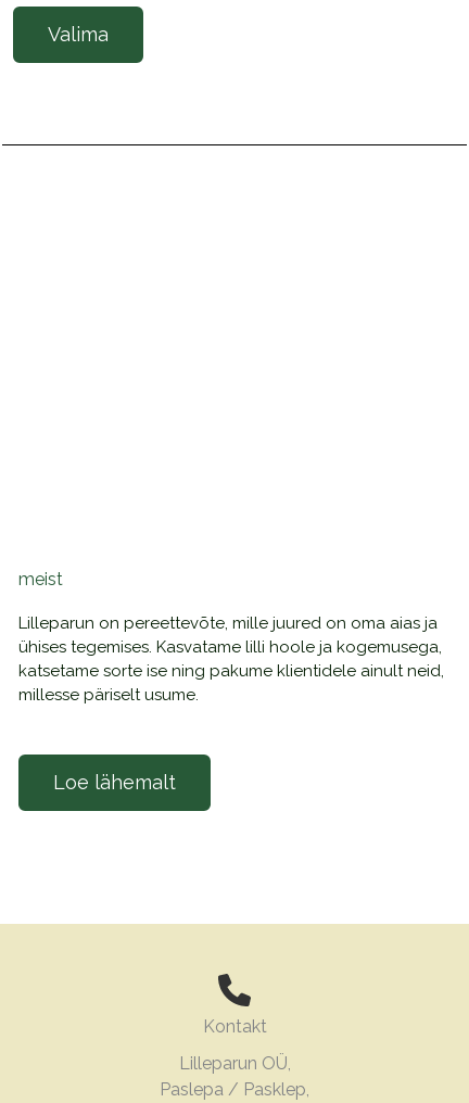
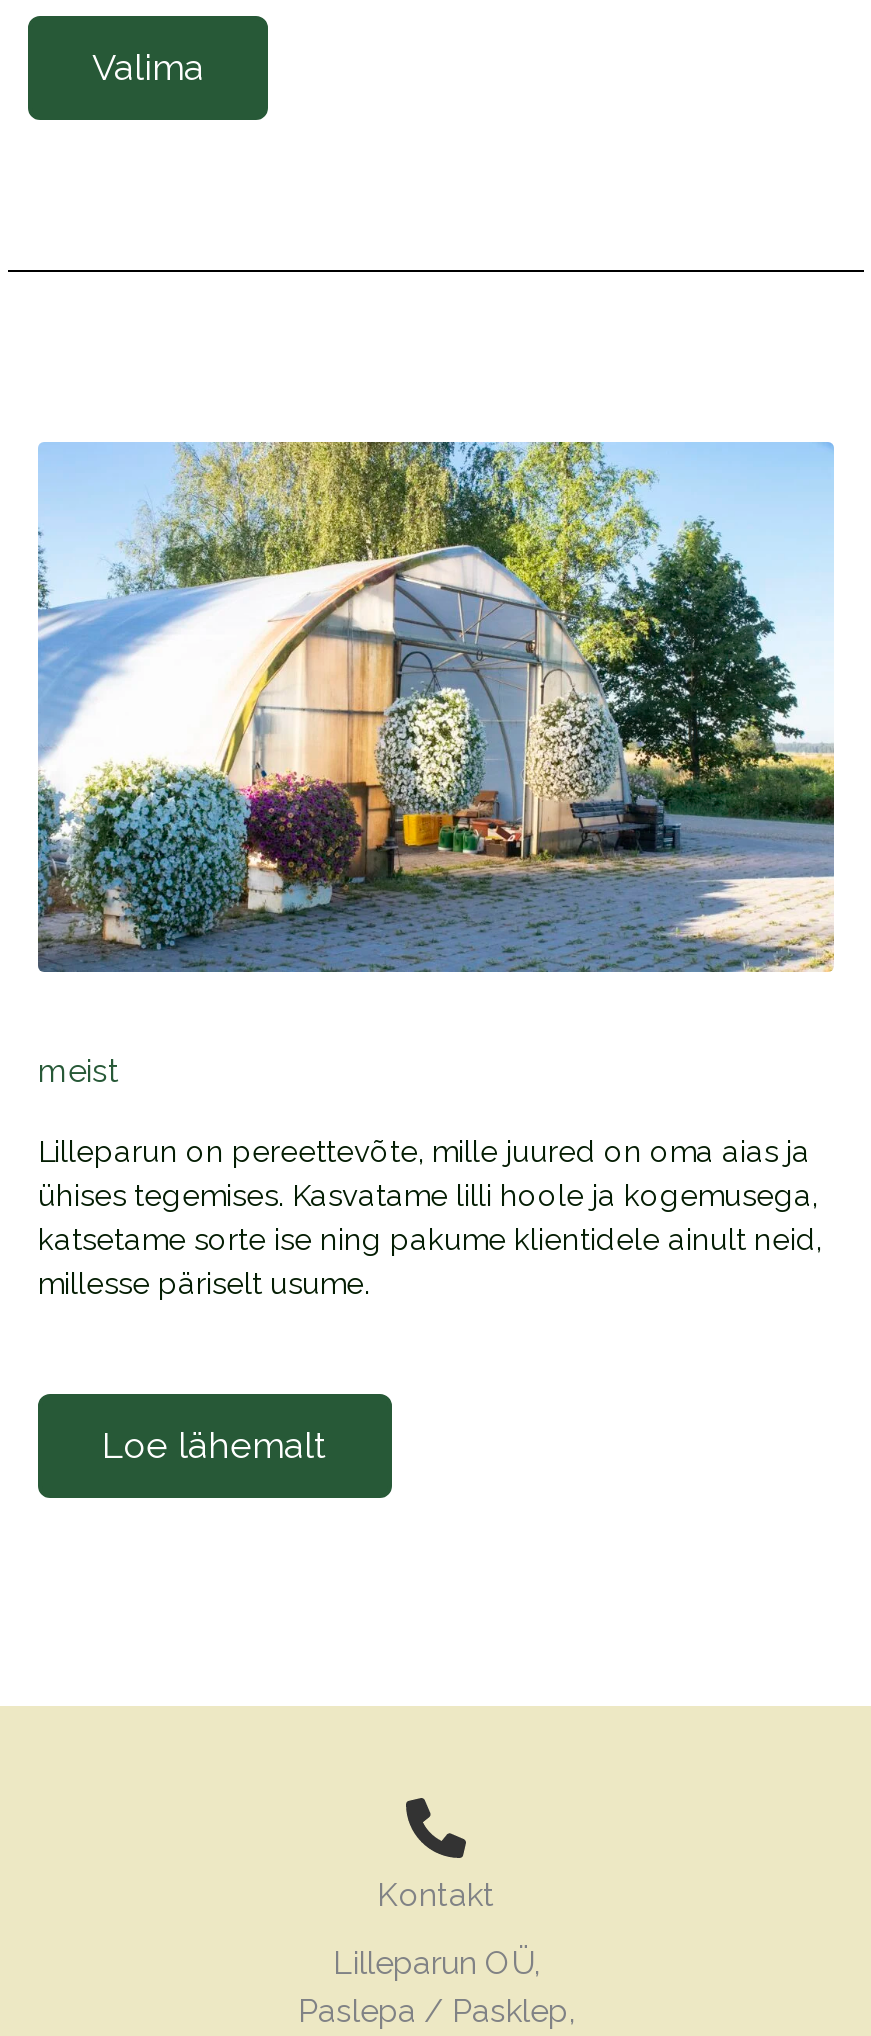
+ [image]
